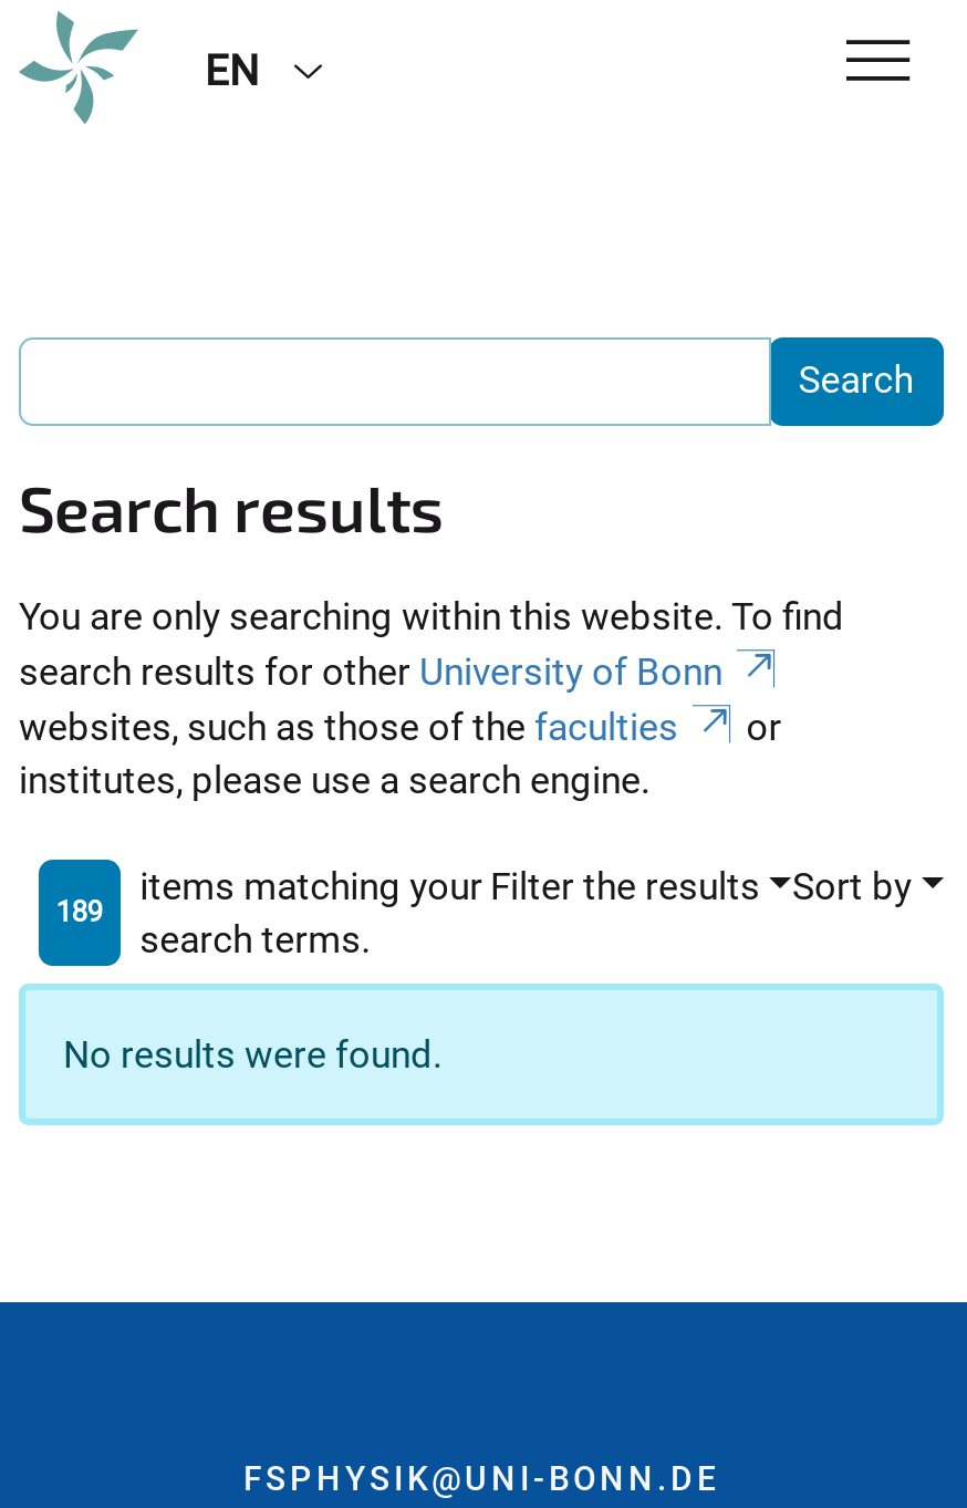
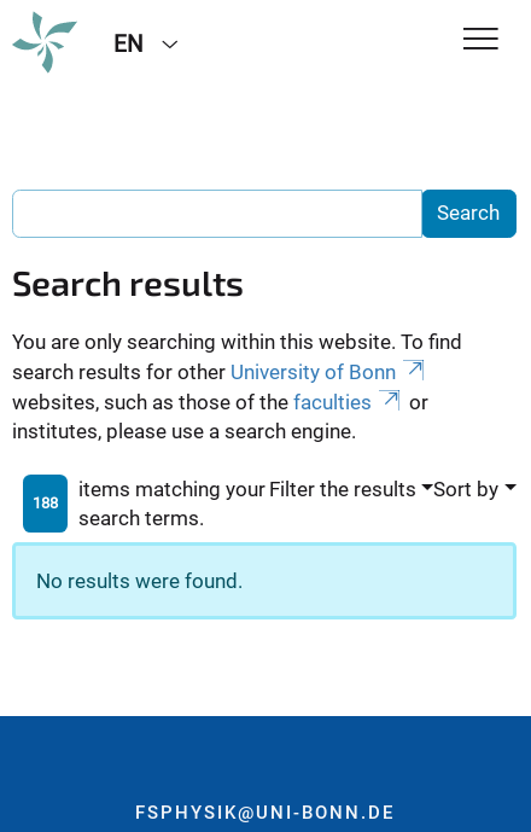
- 189
+ 188
